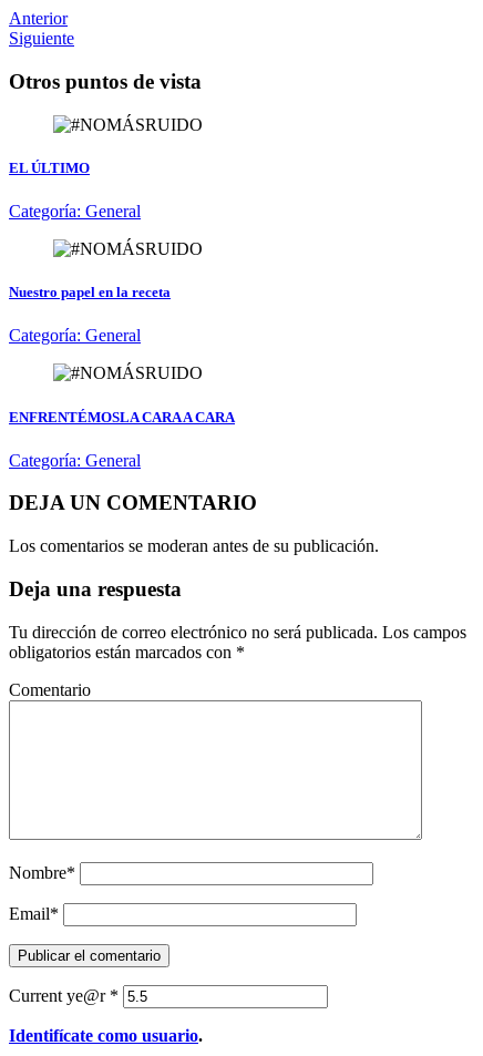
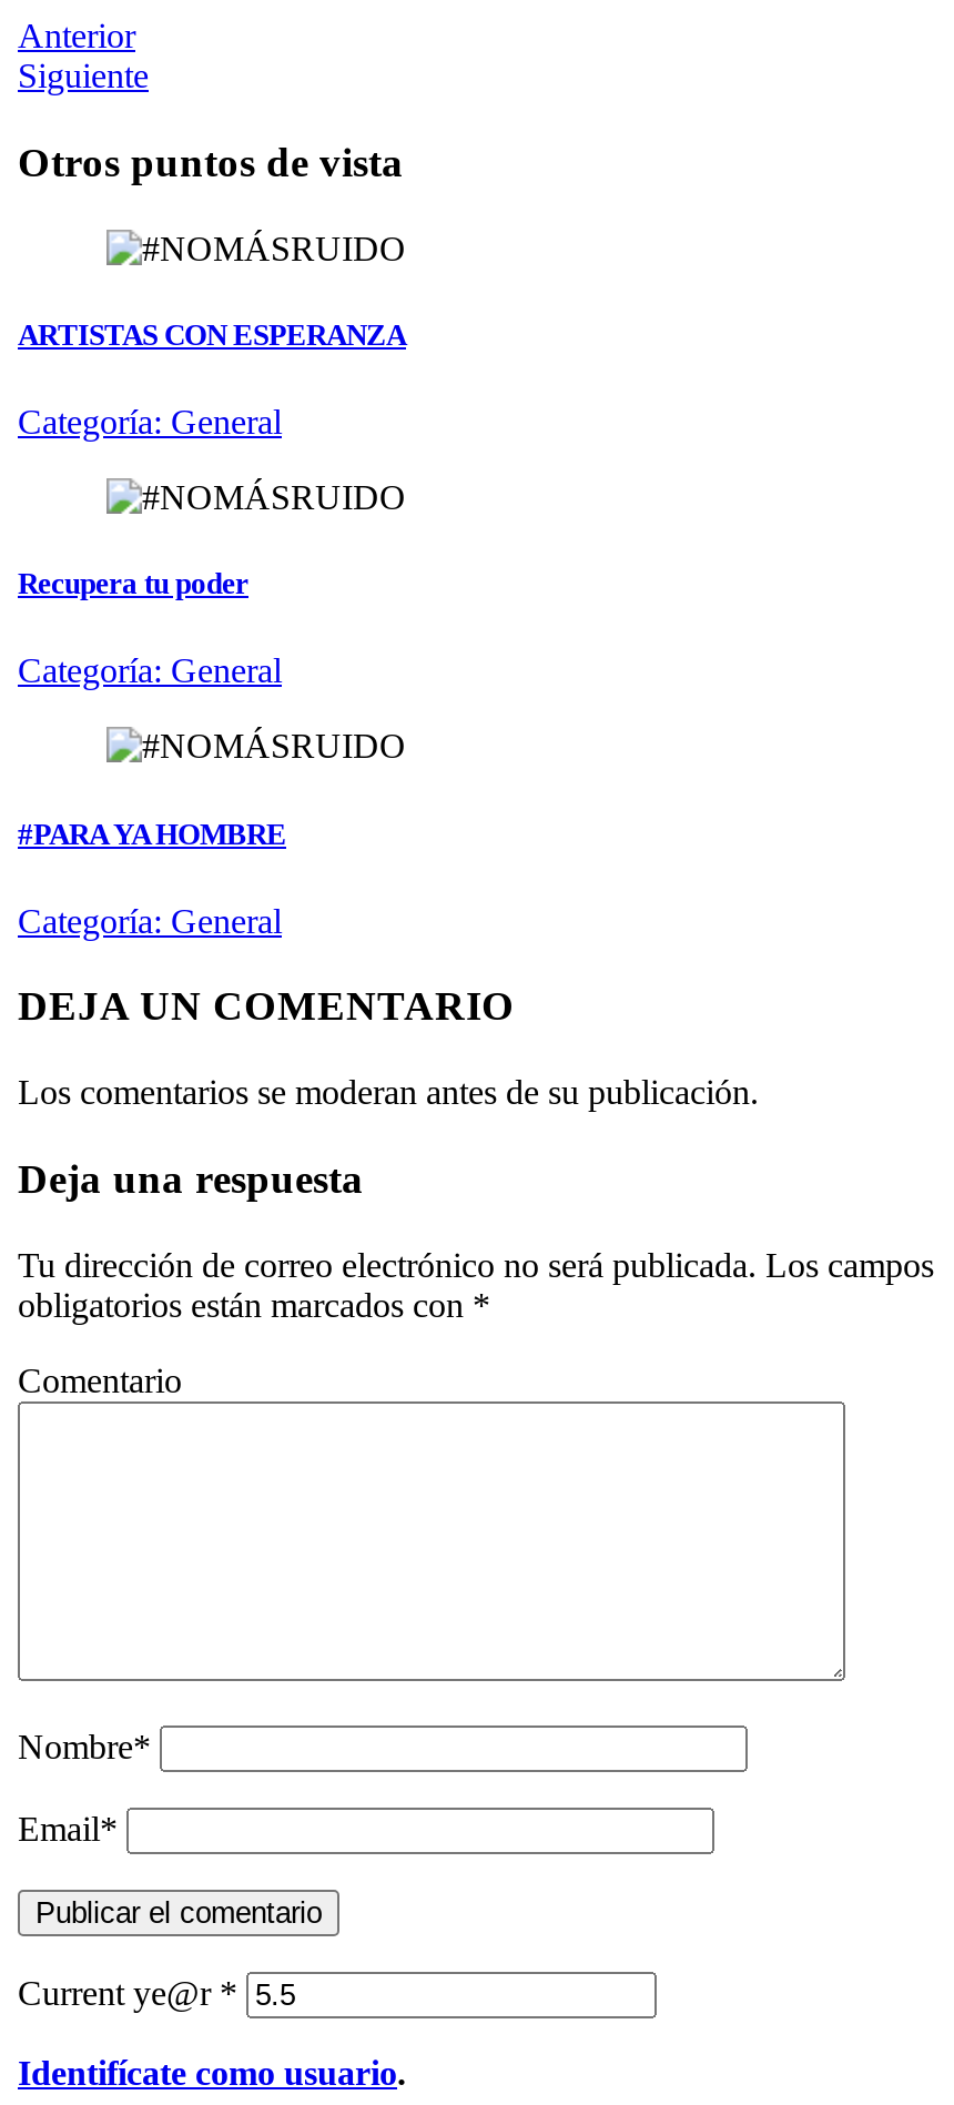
- EL ÚLTIMO
+ ARTISTAS CON ESPERANZA

- Nuestro papel en la receta
+ Recupera tu poder

- ENFRENTÉMOSLA CARA A CARA
+ #PARA YA HOMBRE
